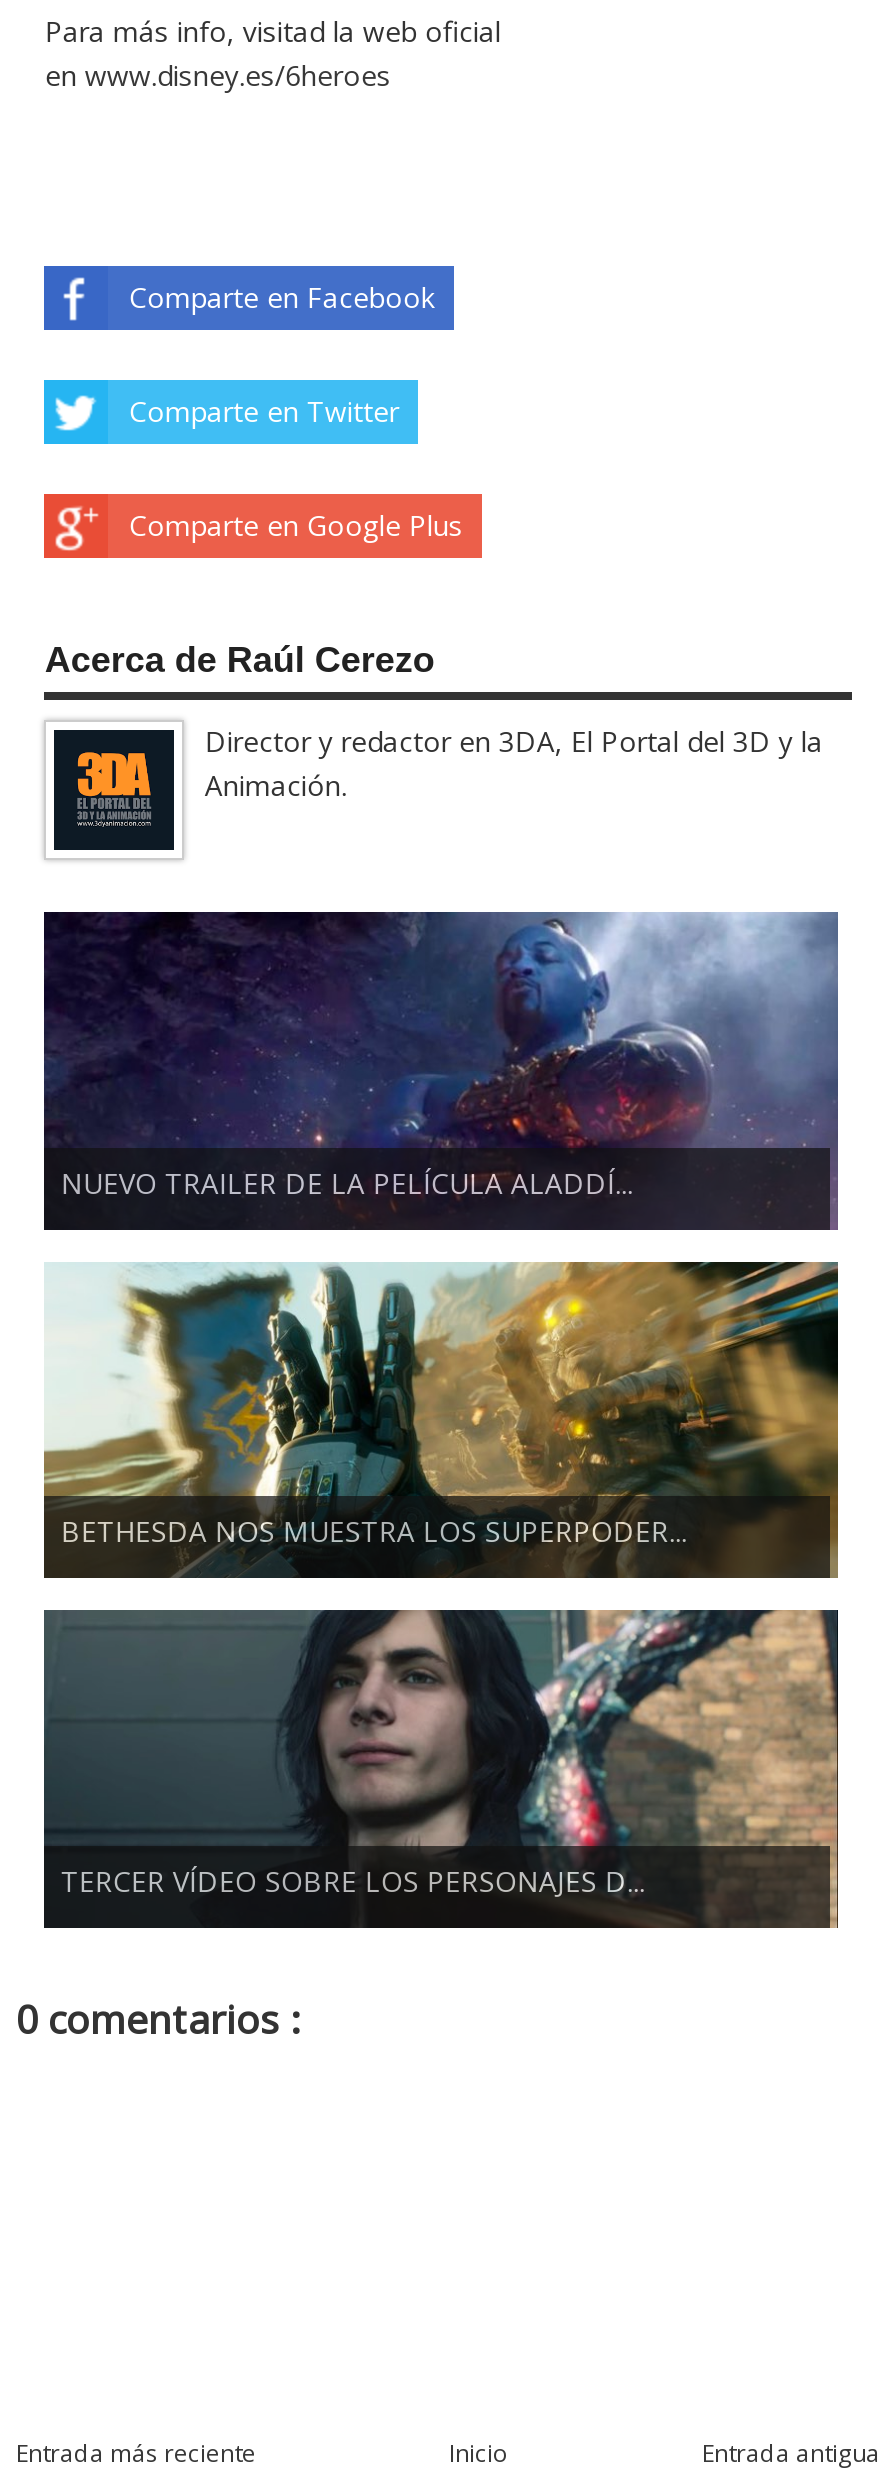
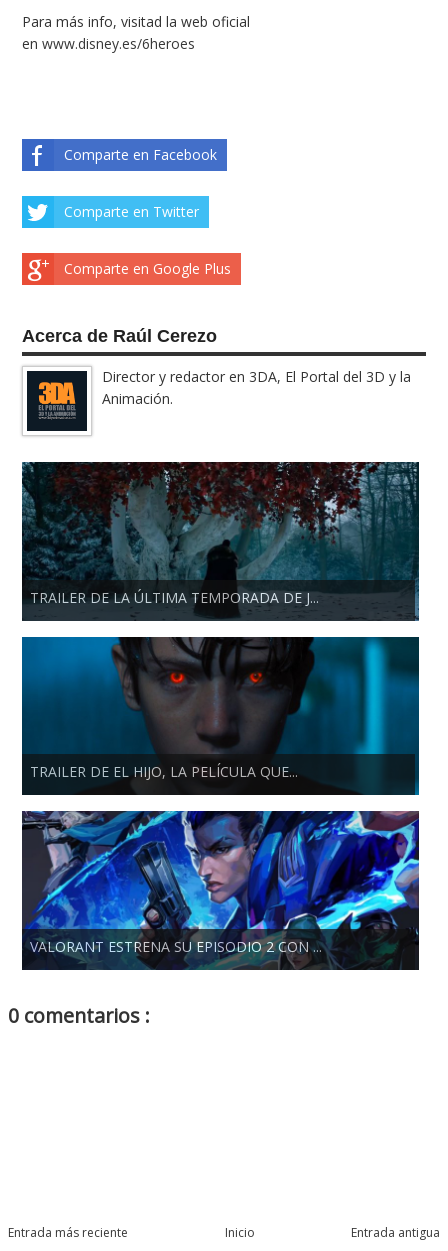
- [image]
- NUEVO TRAILER DE LA PELÍCULA ALADDÍ...
+ [image]
+ TRAILER DE LA ÚLTIMA TEMPORADA DE J...

- [image]
- BETHESDA NOS MUESTRA LOS SUPERPODER...
+ [image]
+ TRAILER DE EL HIJO, LA PELÍCULA QUE...

- [image]
- TERCER VÍDEO SOBRE LOS PERSONAJES D...
+ [image]
+ VALORANT ESTRENA SU EPISODIO 2 CON ...
